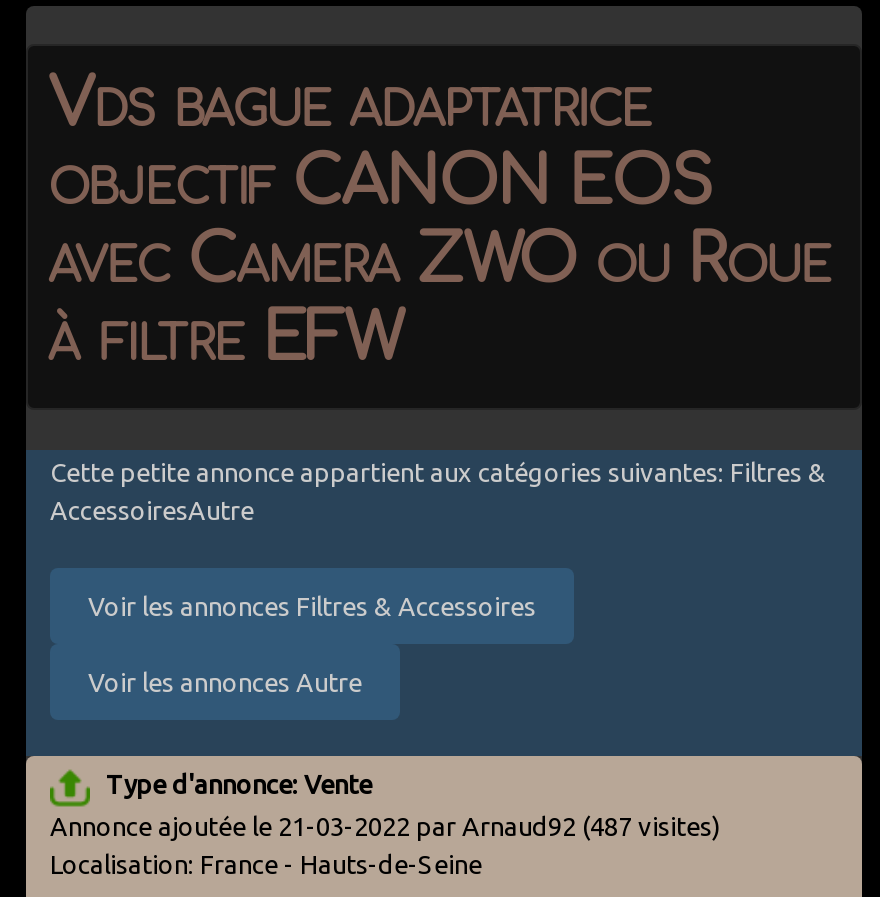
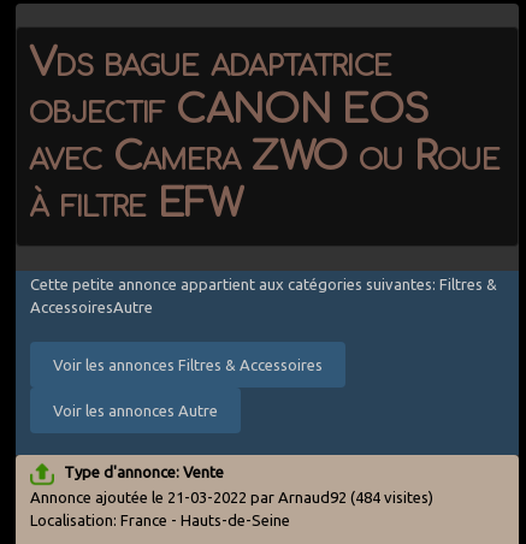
- Annonce ajoutée le 21-03-2022 par Arnaud92 (487 visites)
+ Annonce ajoutée le 21-03-2022 par Arnaud92 (484 visites)
